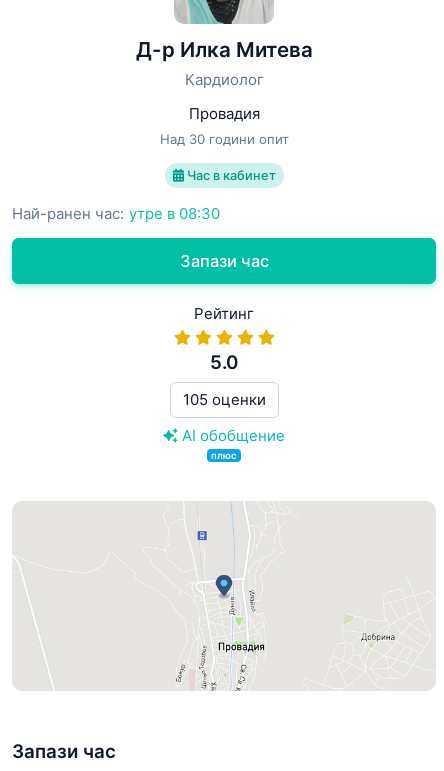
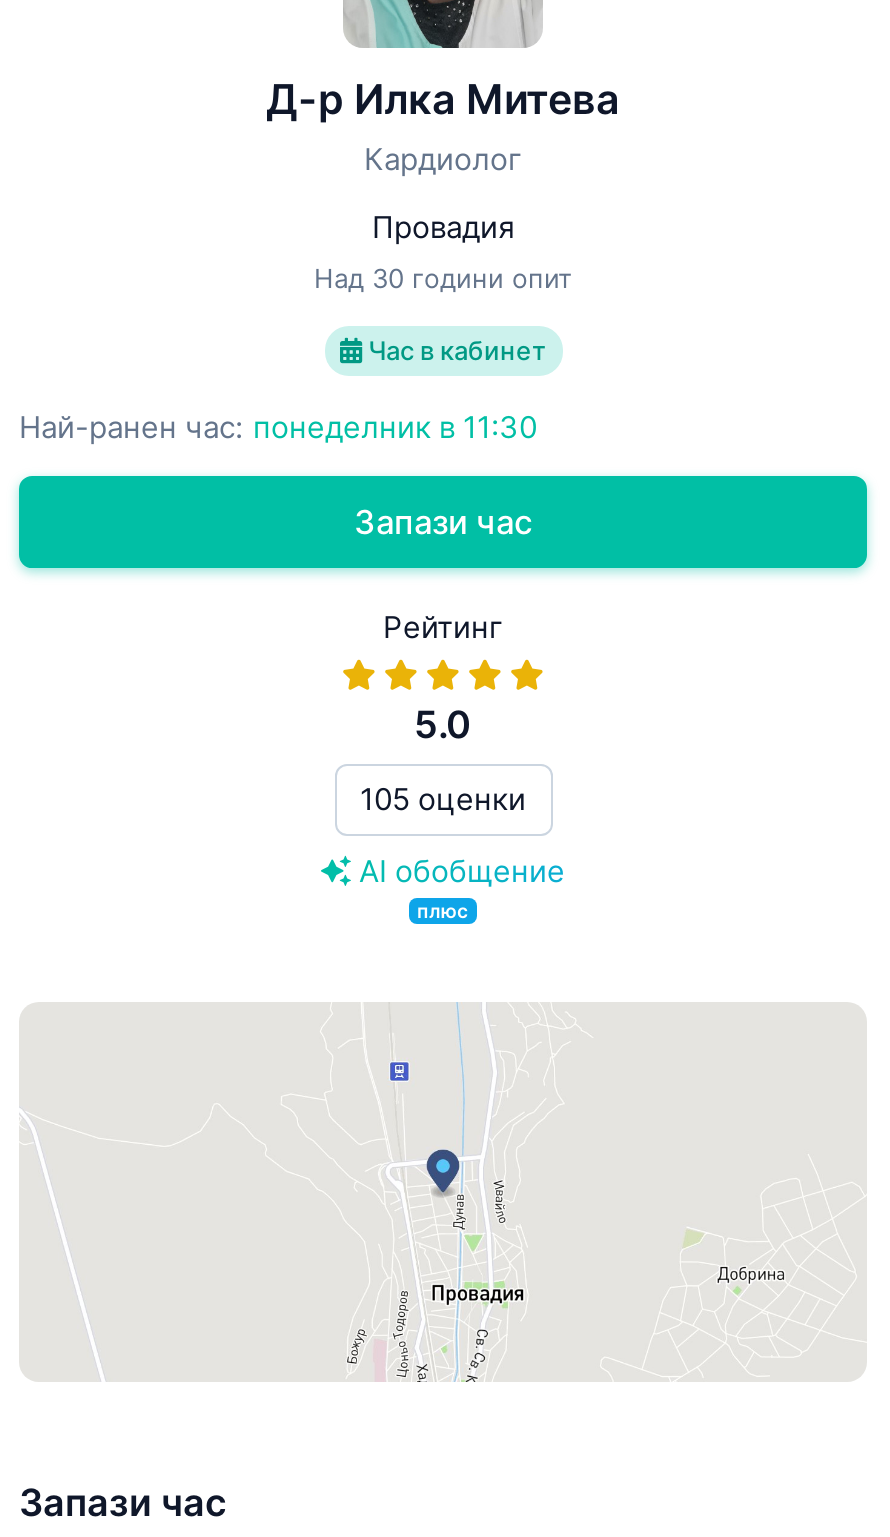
- Най-ранен час: утре в 08:30
+ Най-ранен час: понеделник в 11:30
